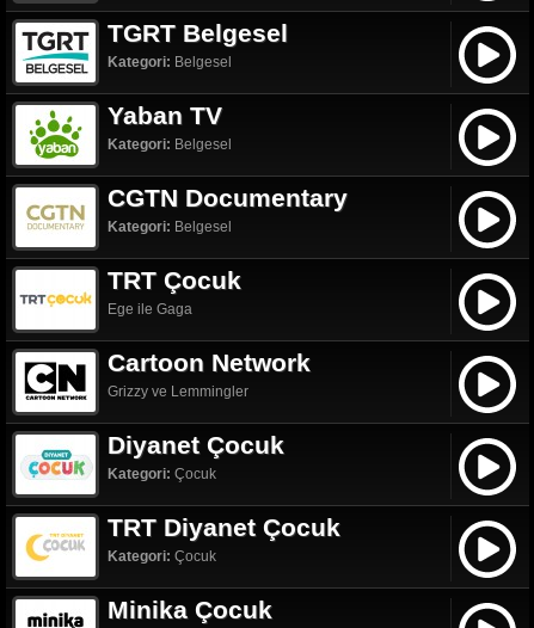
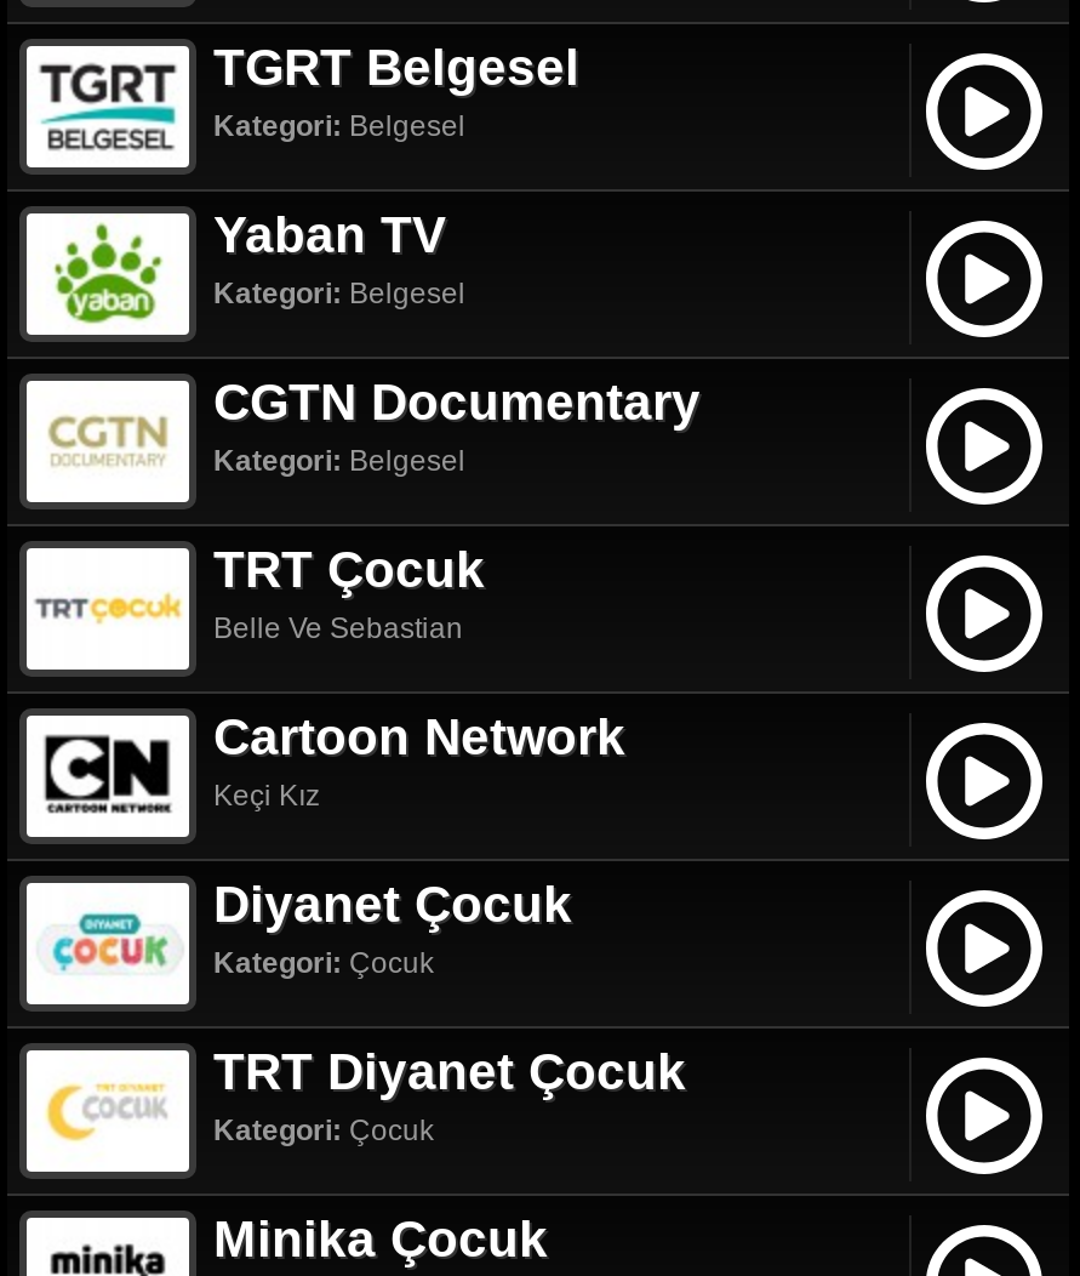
- Ege ile Gaga
+ Belle Ve Sebastian

- Grizzy ve Lemmingler
+ Keçi Kız
